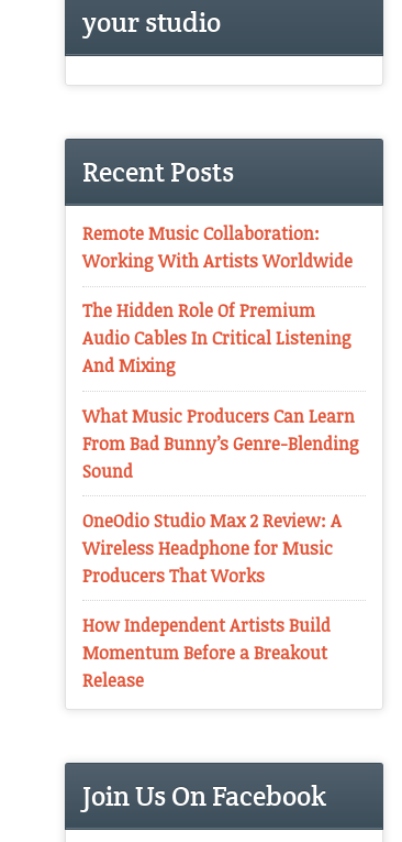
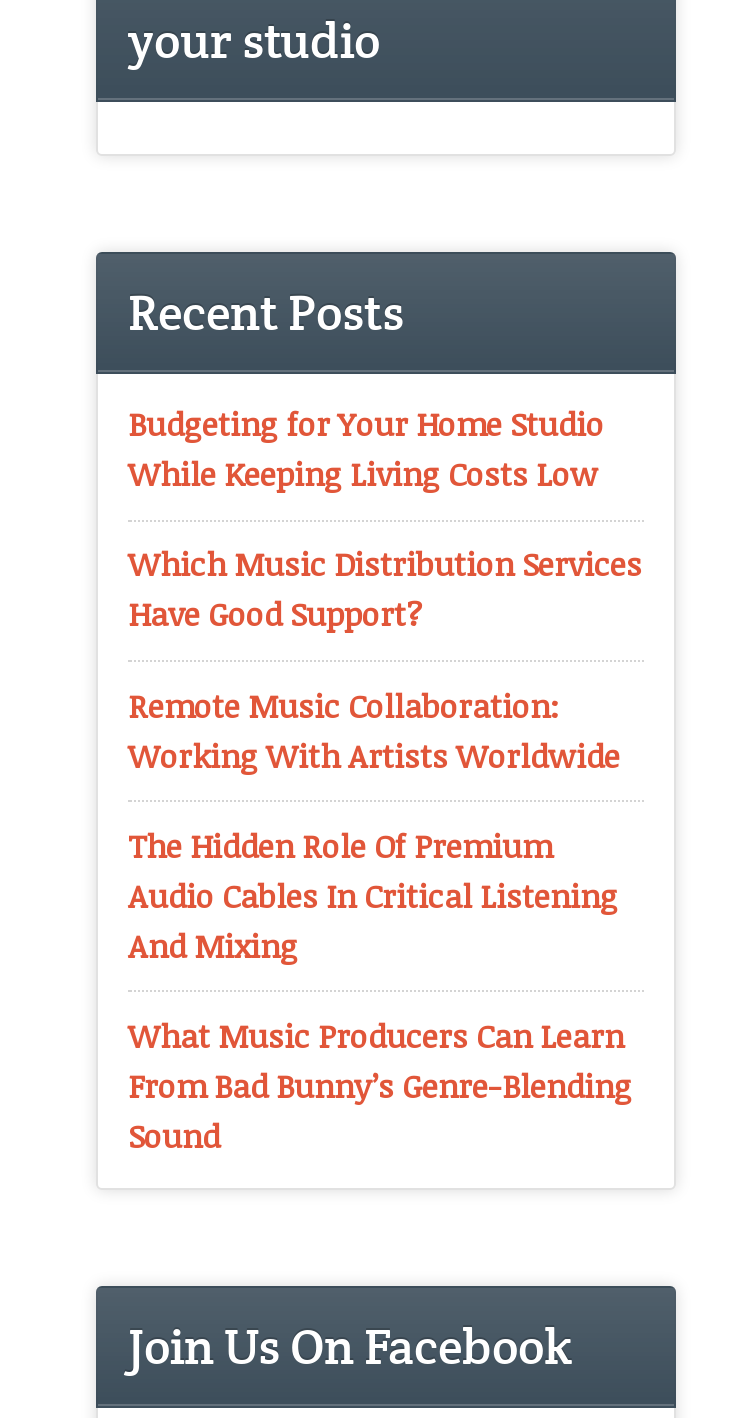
+ Budgeting for Your Home Studio
+ While Keeping Living Costs Low
+ Which Music Distribution Services
+ Have Good Support?

moved down: Remote Music Collaboration: | Working With Artists Worldwide | The Hidden Role Of Premium | Audio Cables In Critical Listening | And Mixing | What Music Producers Can Learn | From Bad Bunny’s Genre-Blending | Sound

- OneOdio Studio Max 2 Review: A
- Wireless Headphone for Music
- Producers That Works
- How Independent Artists Build
- Momentum Before a Breakout
- Release
